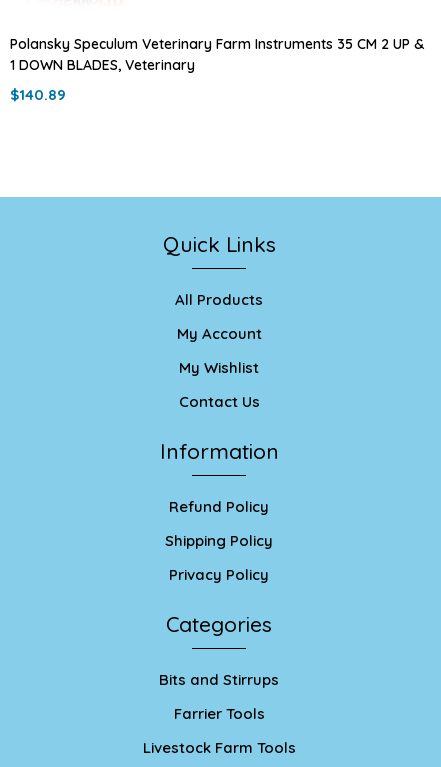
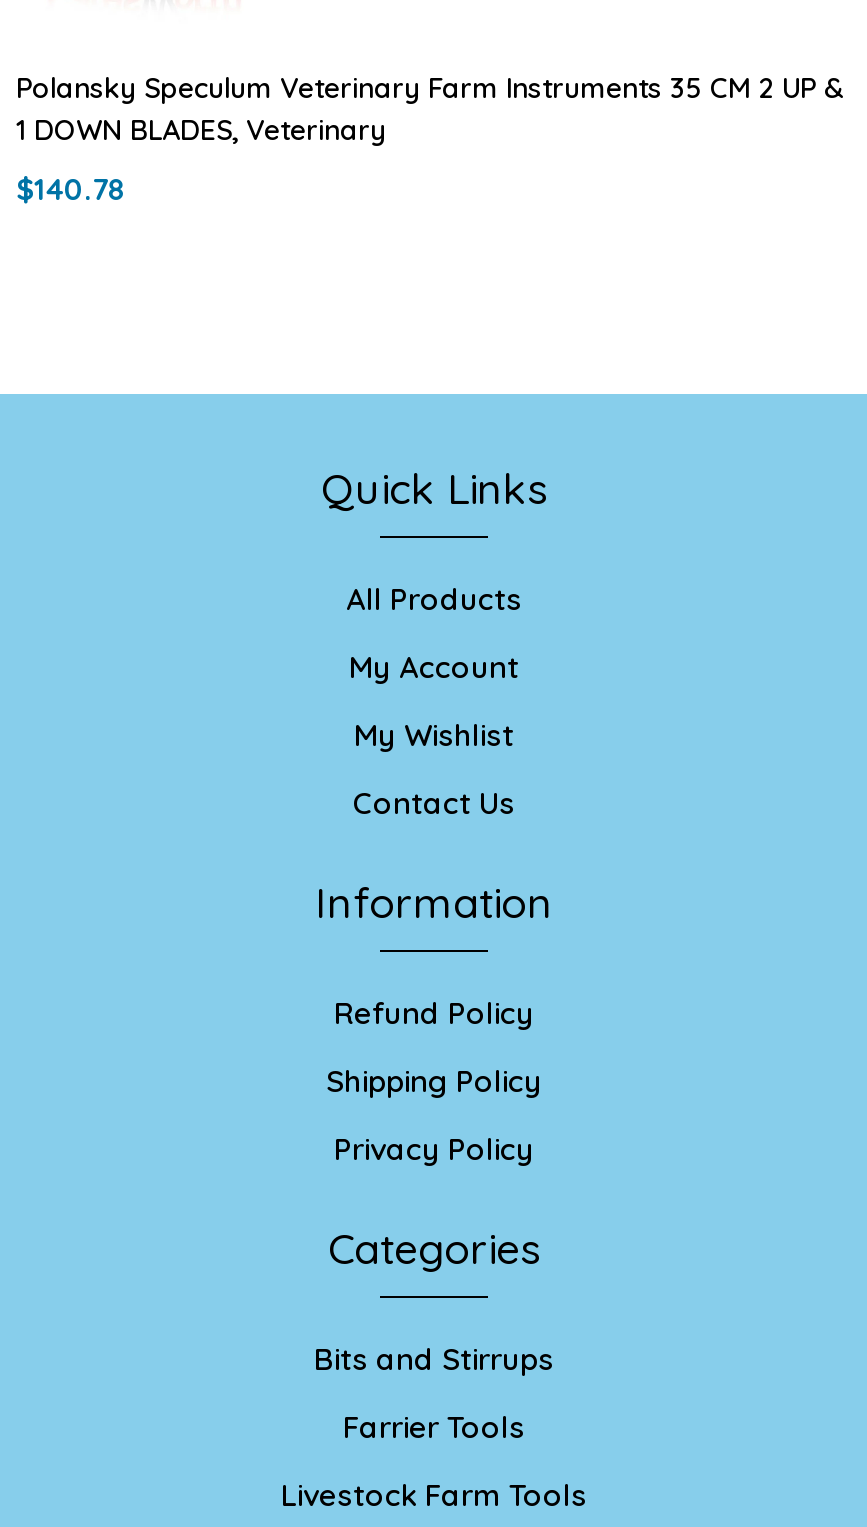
- $140.89
+ $140.78
